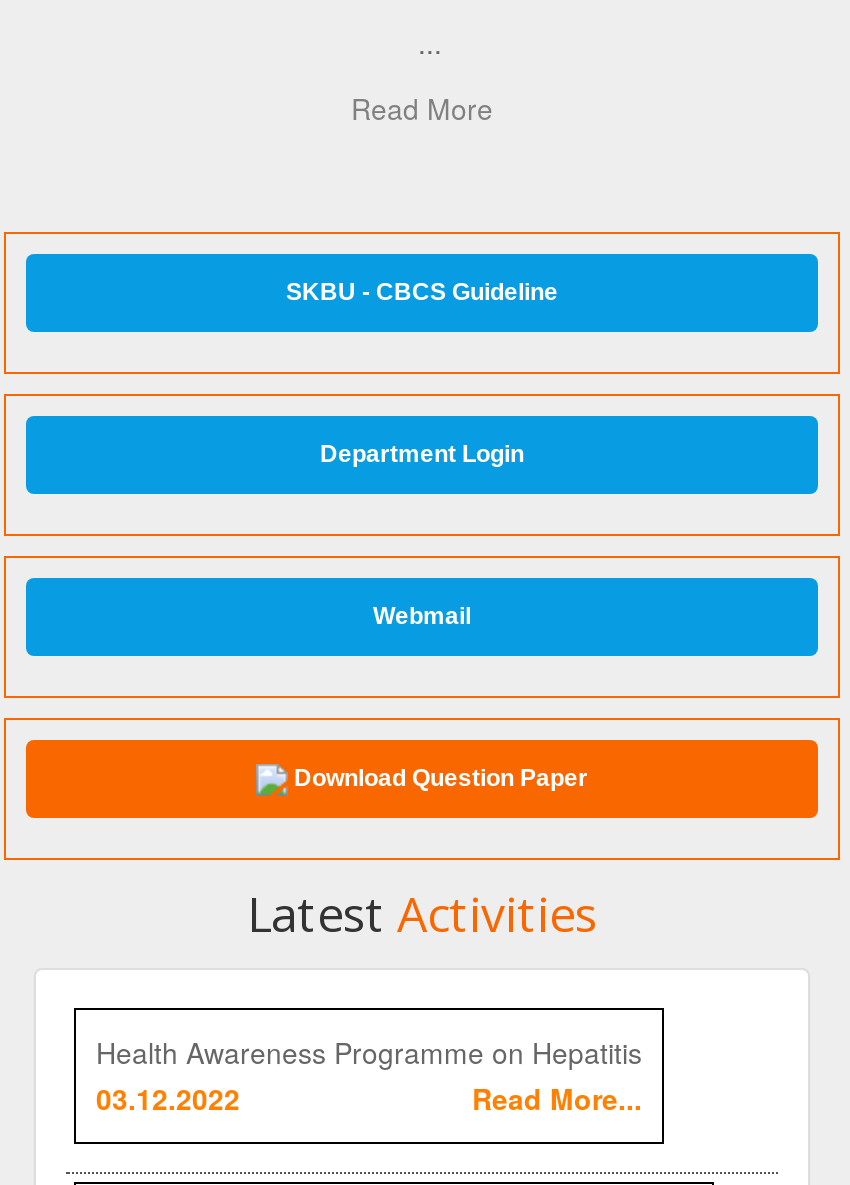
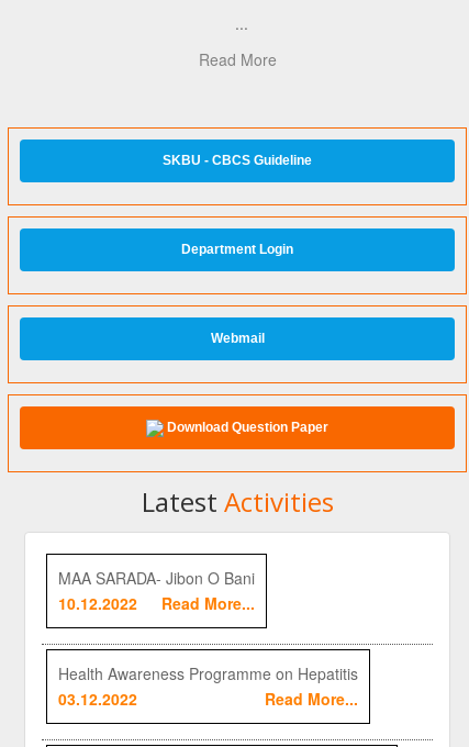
+ MAA SARADA- Jibon O Bani
+ 10.12.2022
+ Read More...
